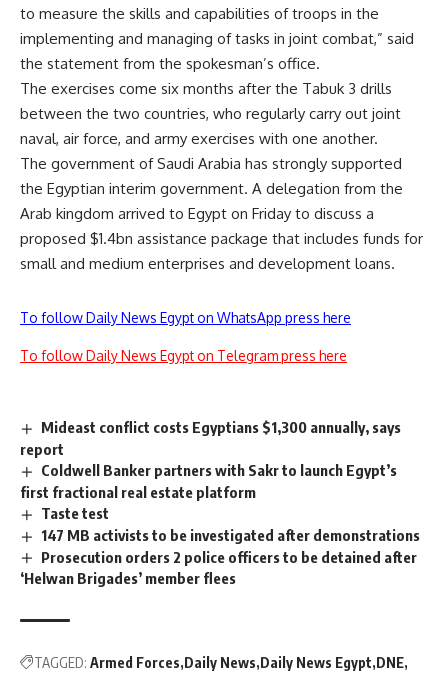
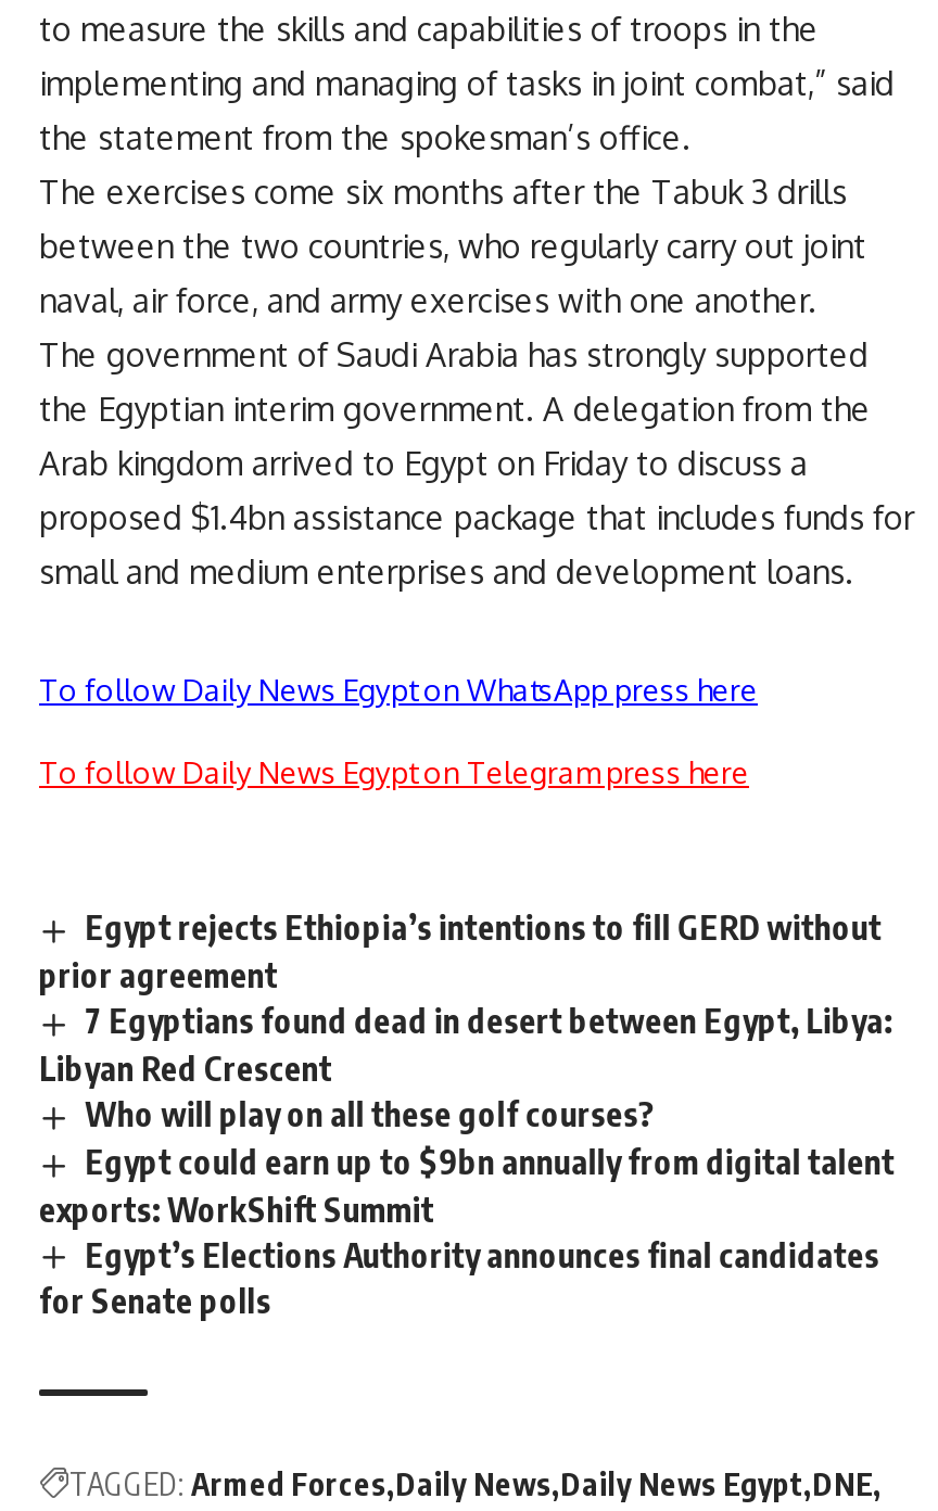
- Mideast conflict costs Egyptians $1,300 annually, says
- report
- Coldwell Banker partners with Sakr to launch Egypt’s
- first fractional real estate platform
- Taste test
- 147 MB activists to be investigated after demonstrations
- Prosecution orders 2 police officers to be detained after
- ‘Helwan Brigades’ member flees
+ Egypt rejects Ethiopia’s intentions to fill GERD without
+ prior agreement
+ 7 Egyptians found dead in desert between Egypt, Libya:
+ Libyan Red Crescent
+ Who will play on all these golf courses?
+ Egypt could earn up to $9bn annually from digital talent
+ exports: WorkShift Summit
+ Egypt’s Elections Authority announces final candidates
+ for Senate polls
